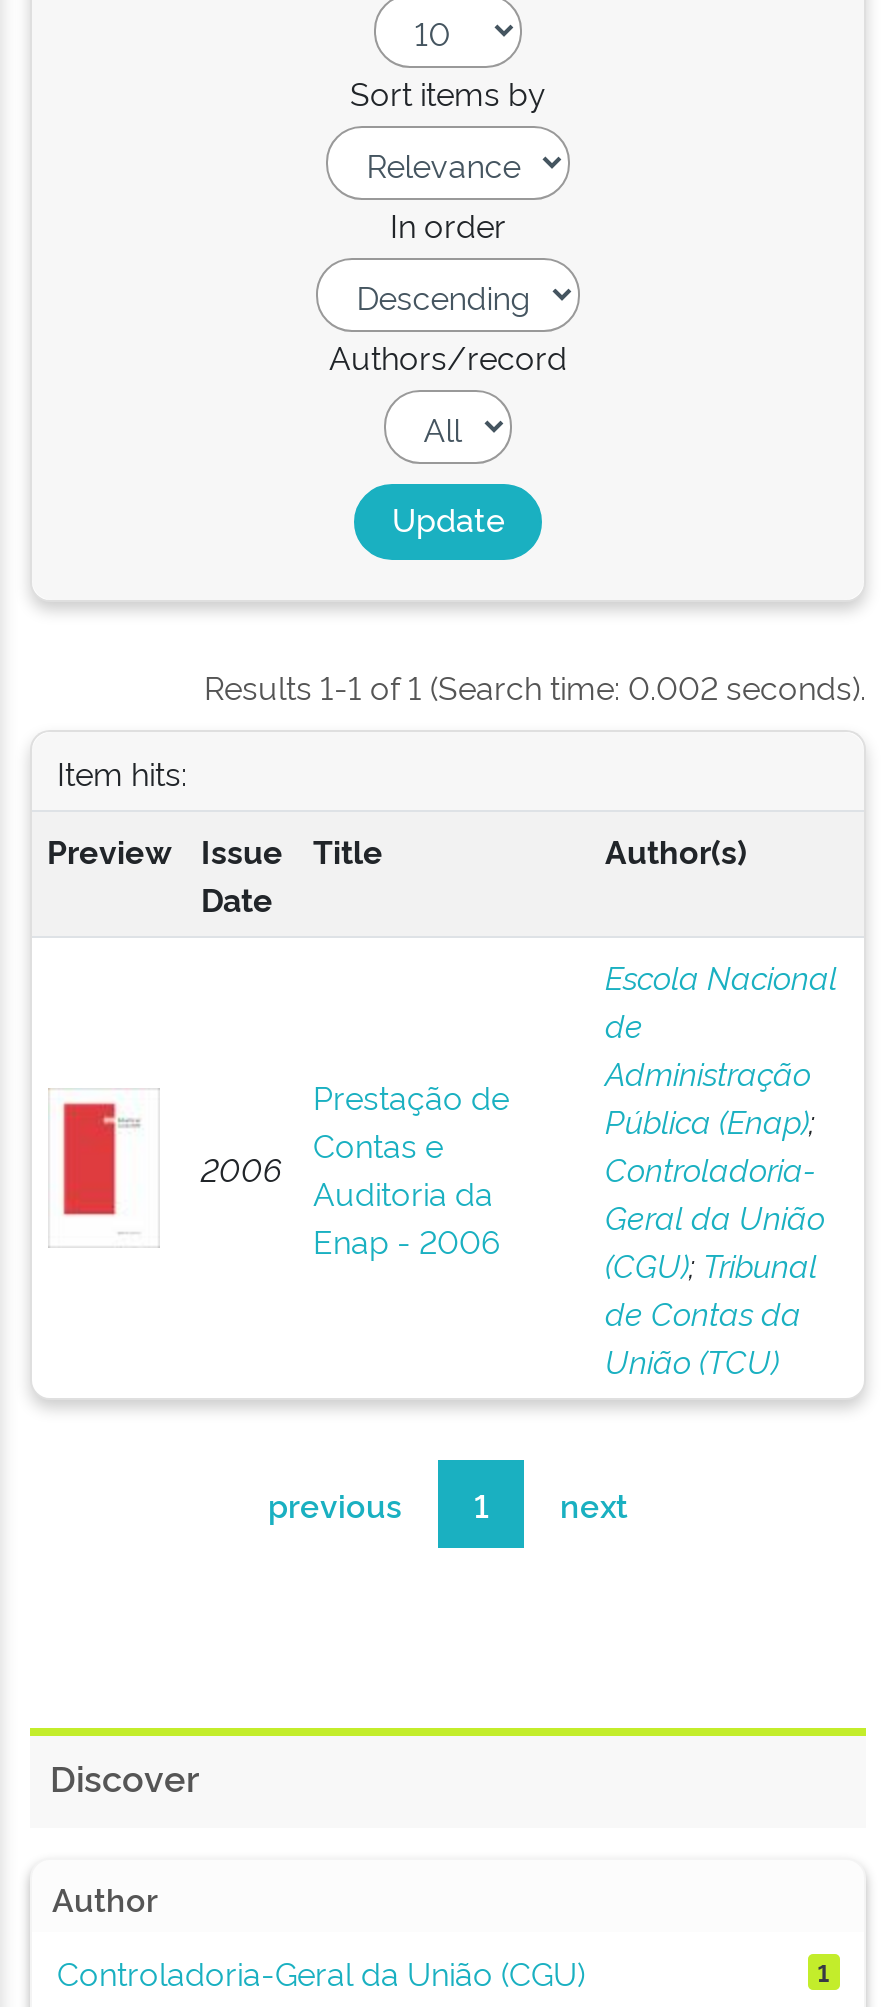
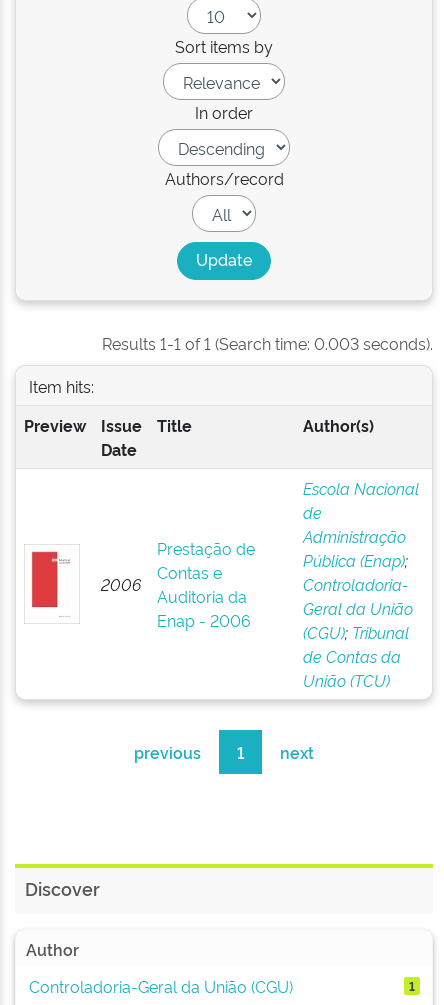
- Results 1-1 of 1 (Search time: 0.002 seconds).
+ Results 1-1 of 1 (Search time: 0.003 seconds).
